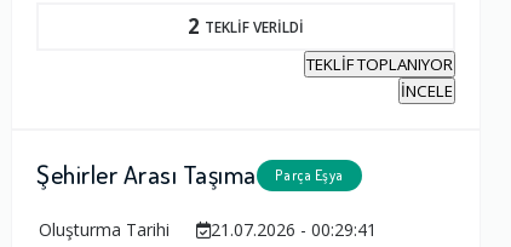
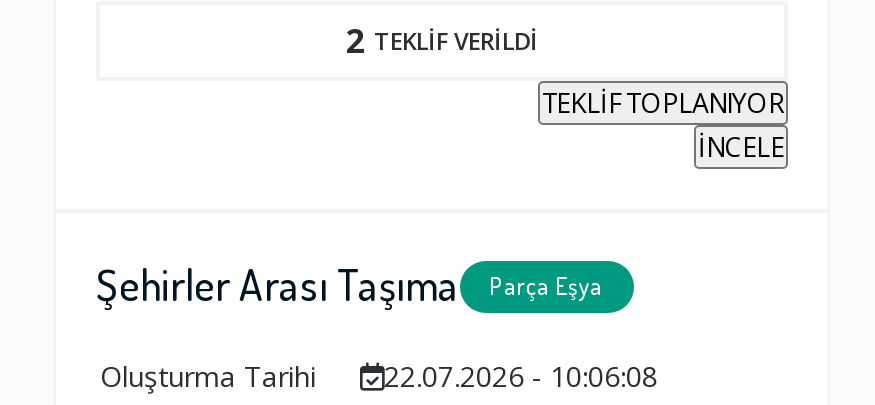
- Oluşturma Tarihi 21.07.2026 - 00:29:41
+ Oluşturma Tarihi 22.07.2026 - 10:06:08
